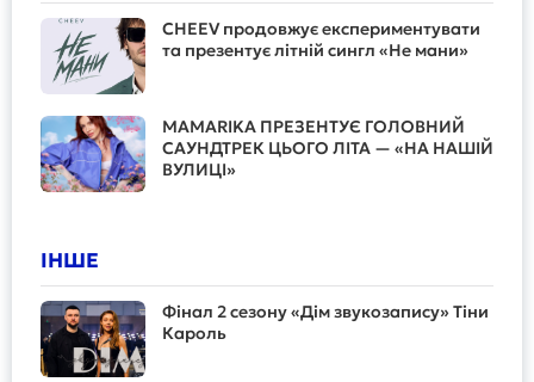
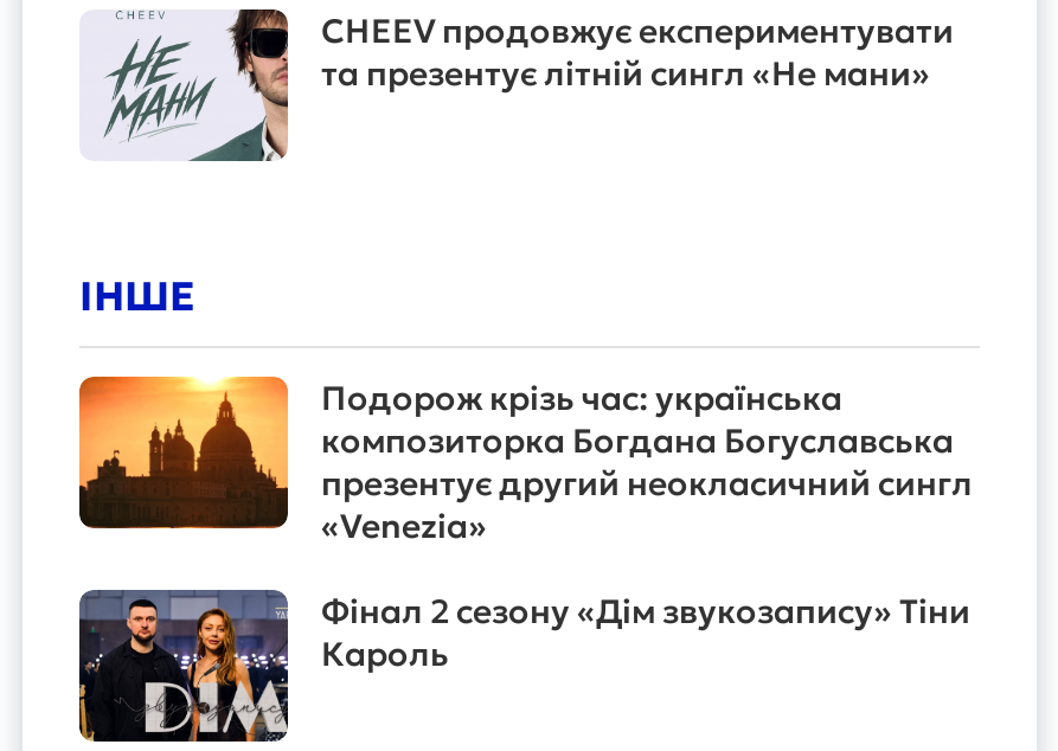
- [image]
- MAMARIKA ПРЕЗЕНТУЄ ГОЛОВНИЙ
- САУНДТРЕК ЦЬОГО ЛІТА — «НА НАШІЙ
- ВУЛИЦІ»

moved up: ІНШЕ

+ [image]
+ Подорож крізь час: українська
+ композиторка Богдана Богуславська
+ презентує другий неокласичний сингл
+ «Venezia»
